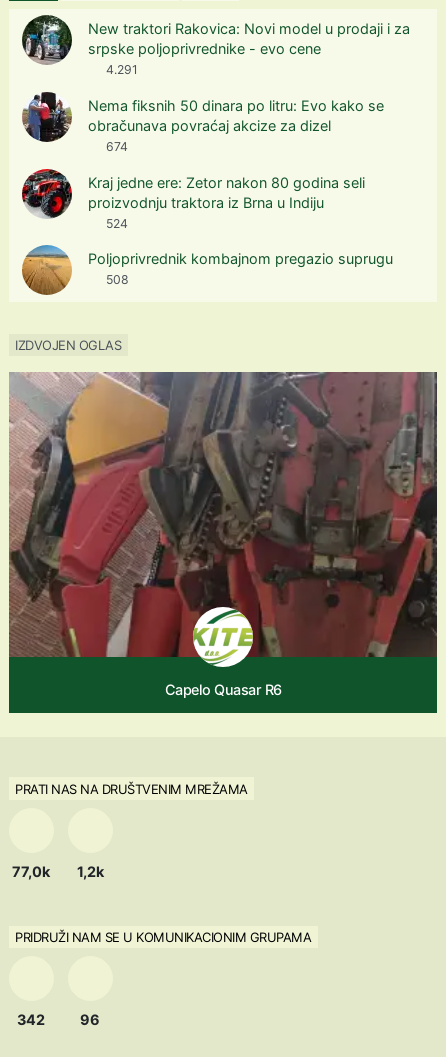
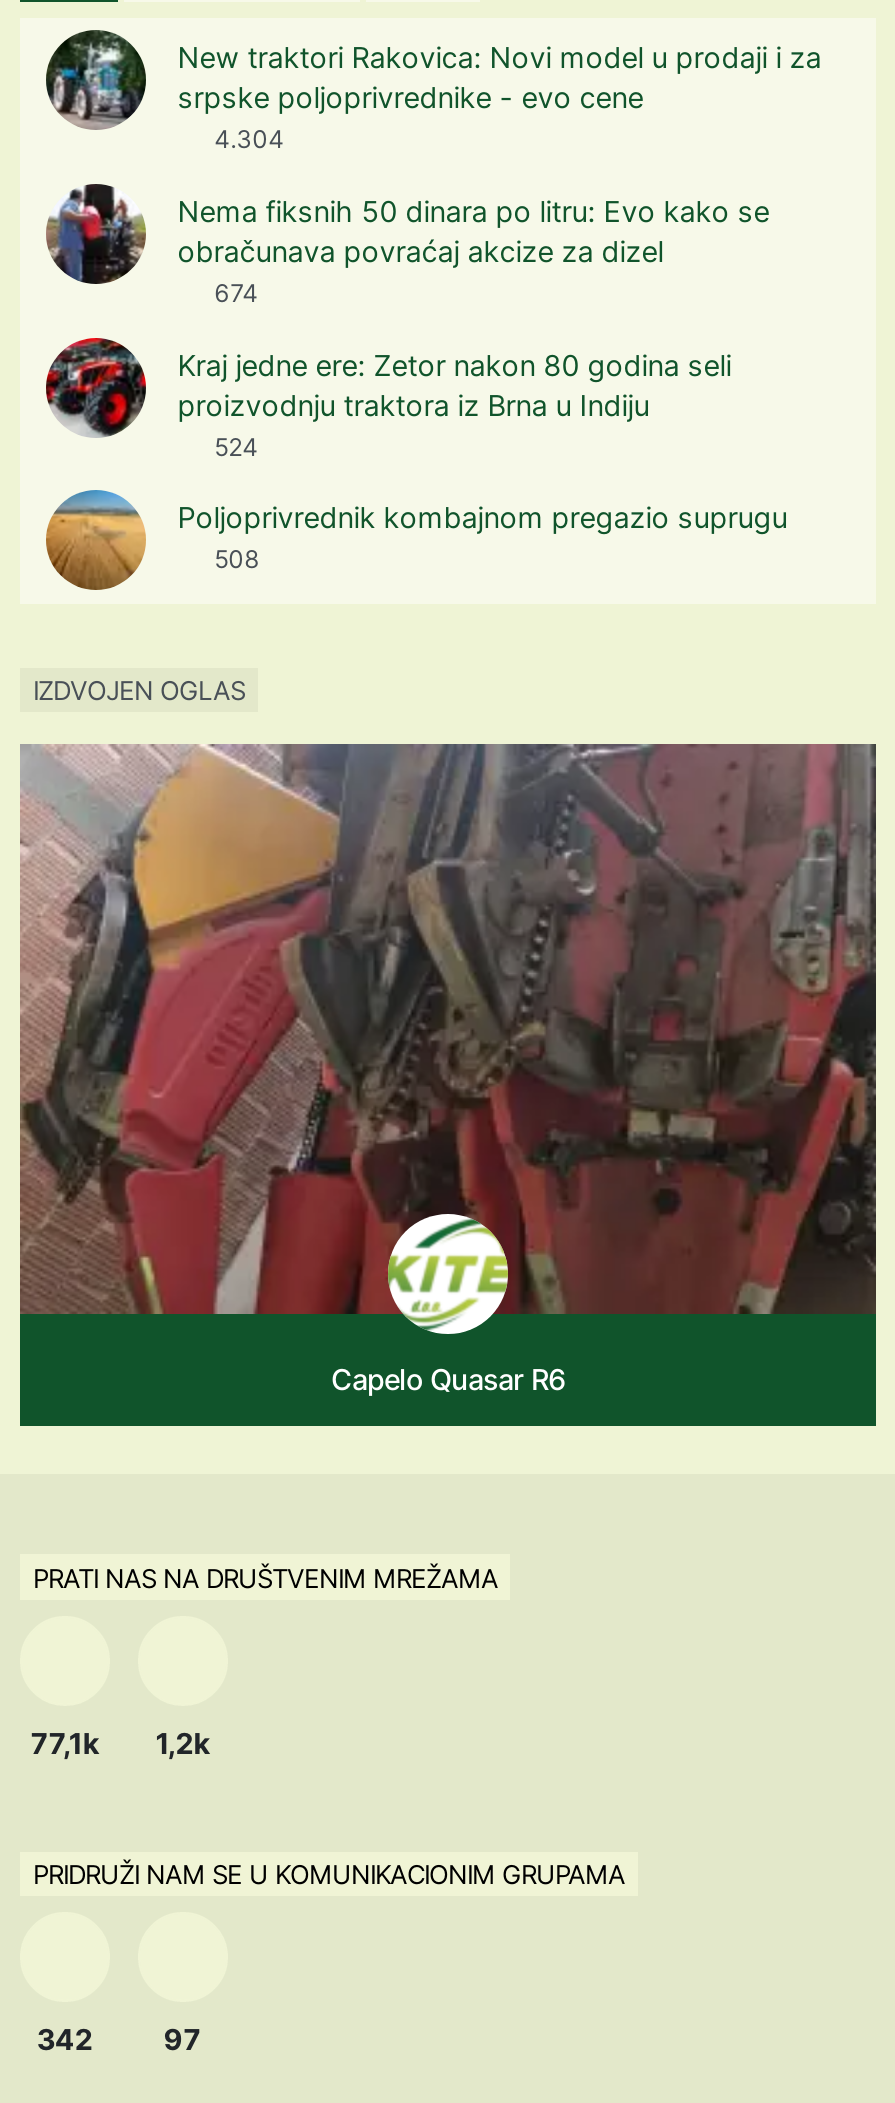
- 4.291
+ 4.304

- 77,0k 1,2k
+ 77,1k 1,2k

- 96
+ 97
